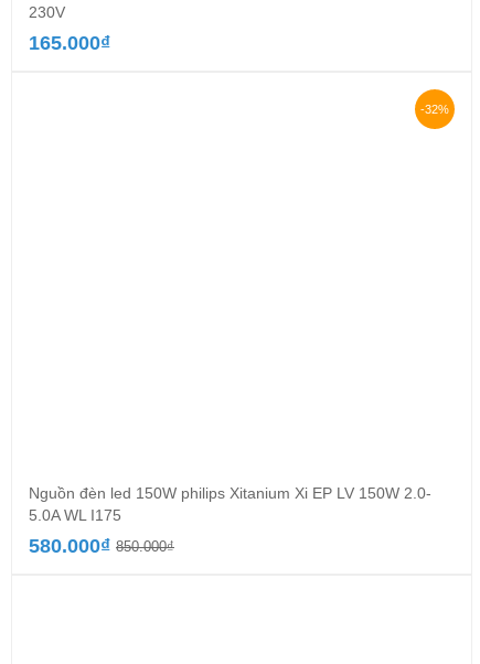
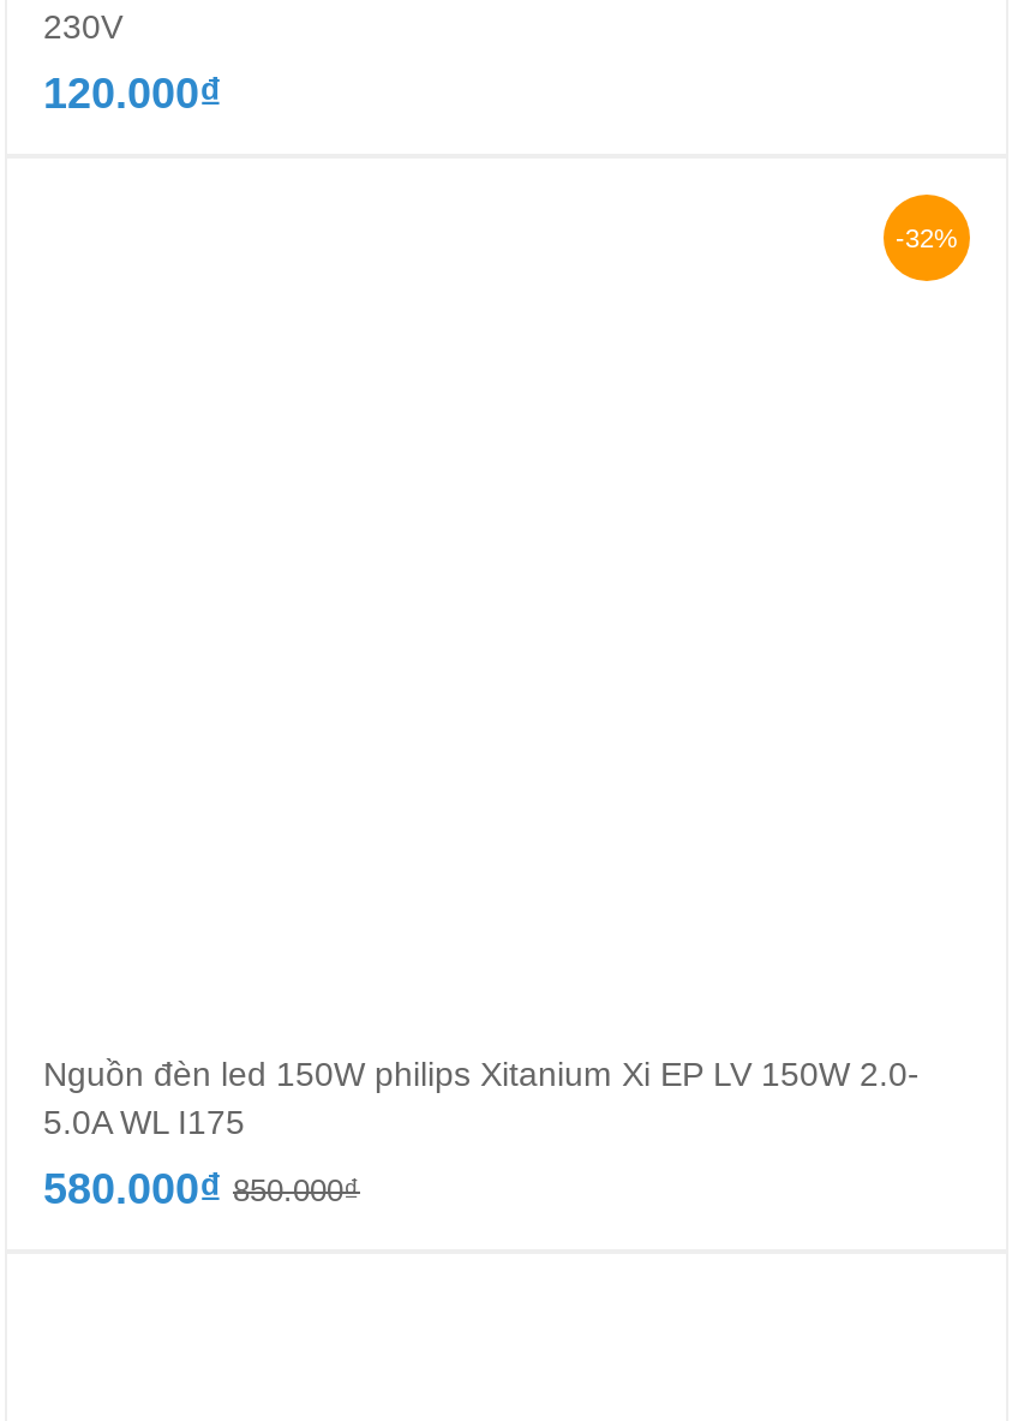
- 165.000₫
+ 120.000₫
